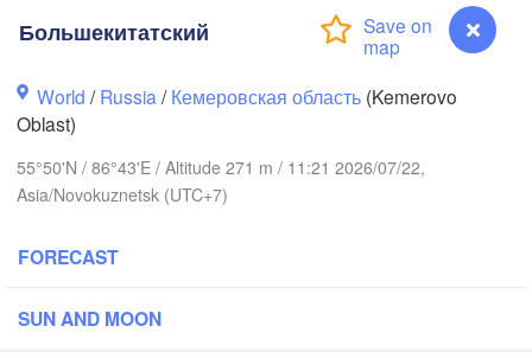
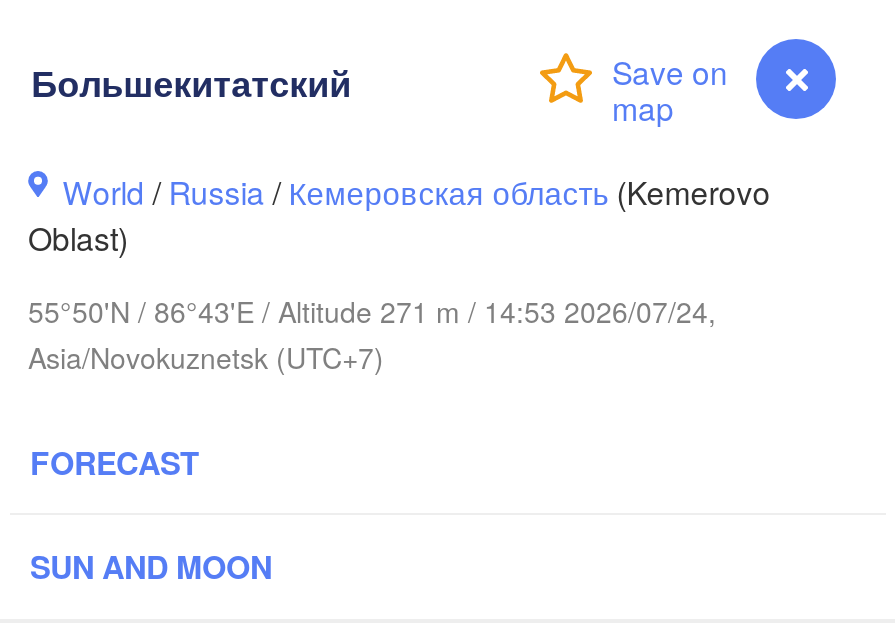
- 55°50'N / 86°43'E / Altitude 271 m / 11:21 2026/07/22,
+ 55°50'N / 86°43'E / Altitude 271 m / 14:53 2026/07/24,
